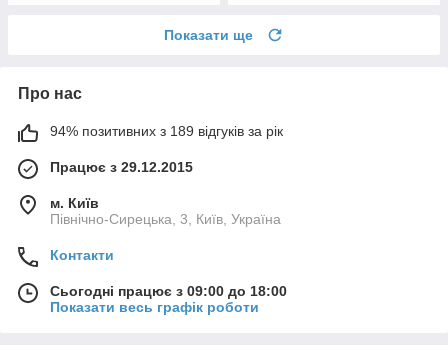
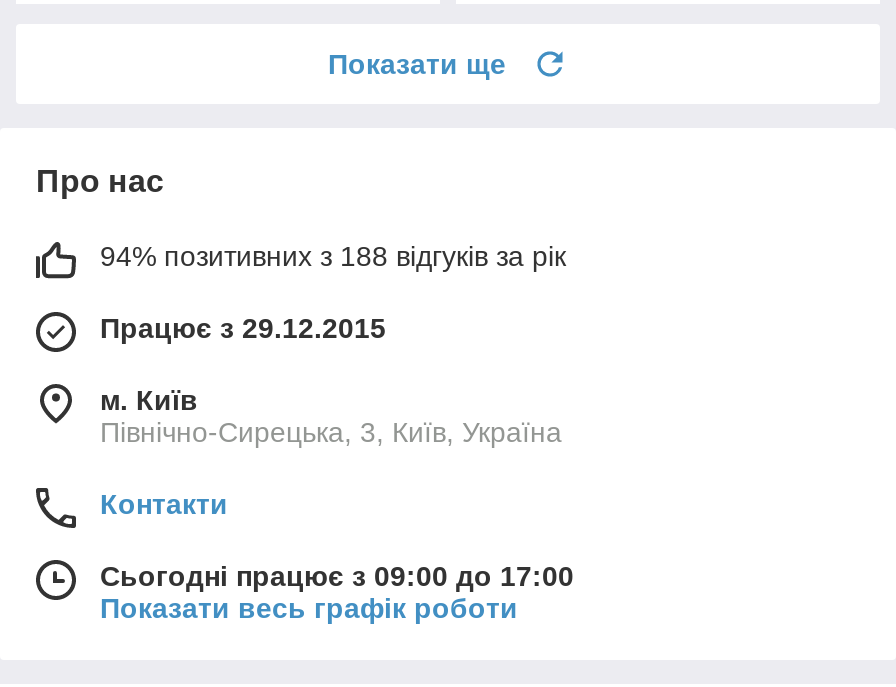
- 94% позитивних з 189 відгуків за рік
+ 94% позитивних з 188 відгуків за рік

- Сьогодні працює з 09:00 до 18:00
+ Сьогодні працює з 09:00 до 17:00
